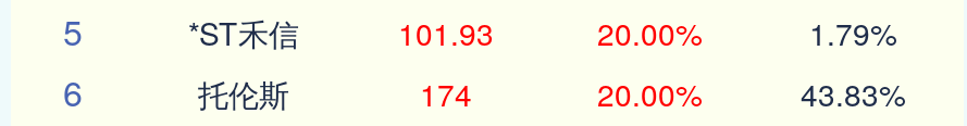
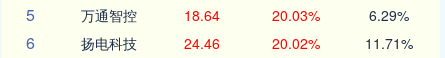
- *ST禾信
- 101.93
- 20.00%
- 1.79%
+ 万通智控
+ 18.64
+ 20.03%
+ 6.29%

- 托伦斯
- 174
- 20.00%
- 43.83%
+ 扬电科技
+ 24.46
+ 20.02%
+ 11.71%
